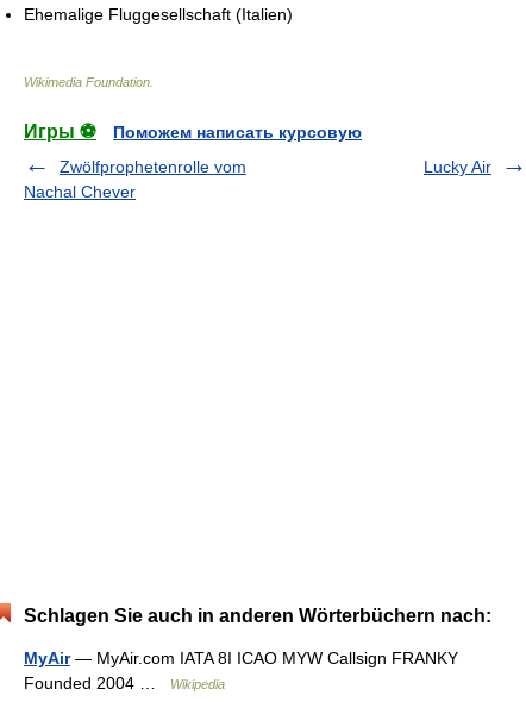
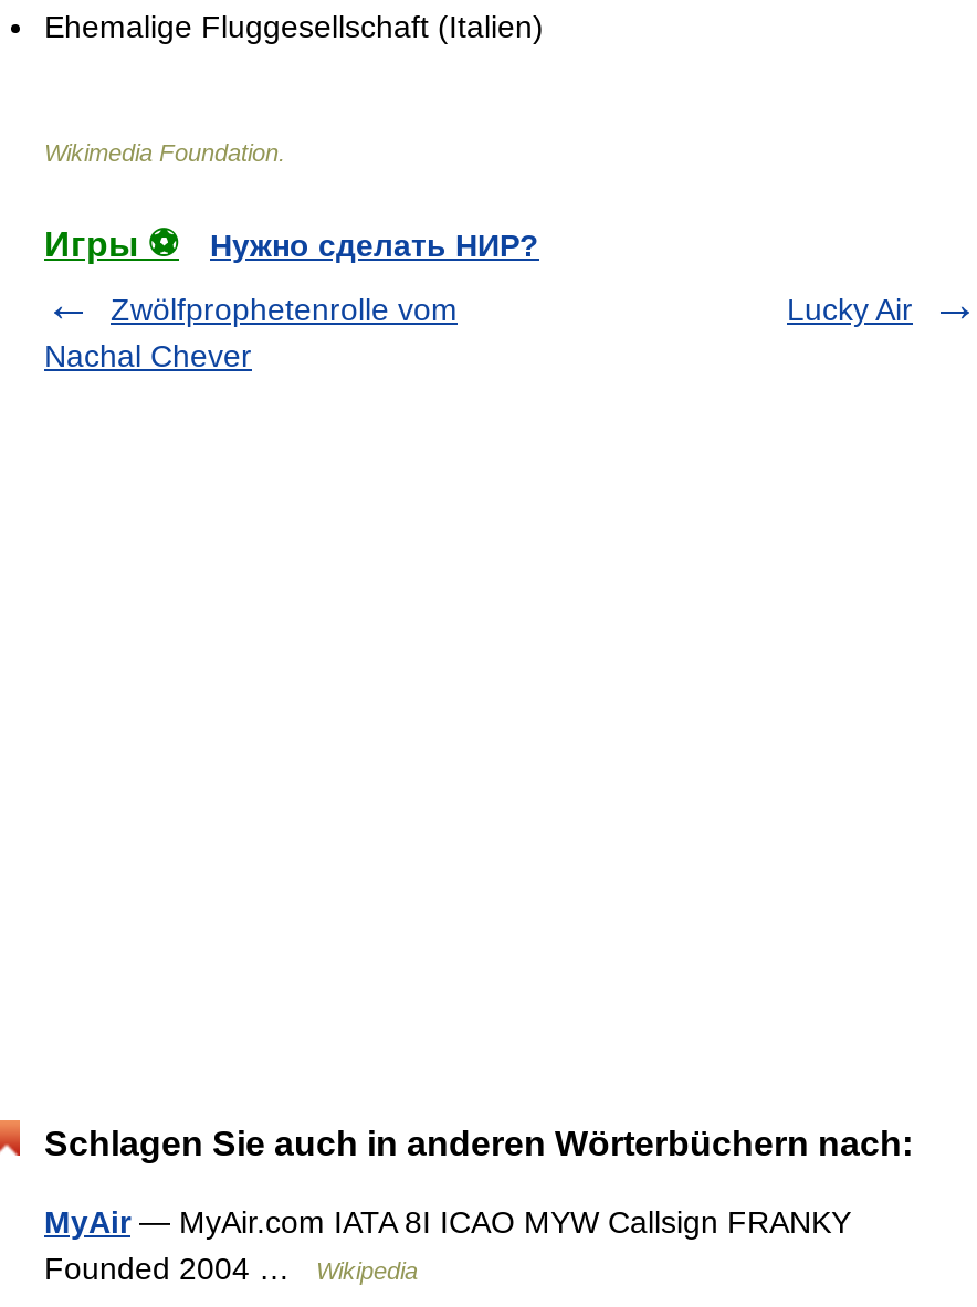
- Поможем написать курсовую
+ Нужно сделать НИР?
